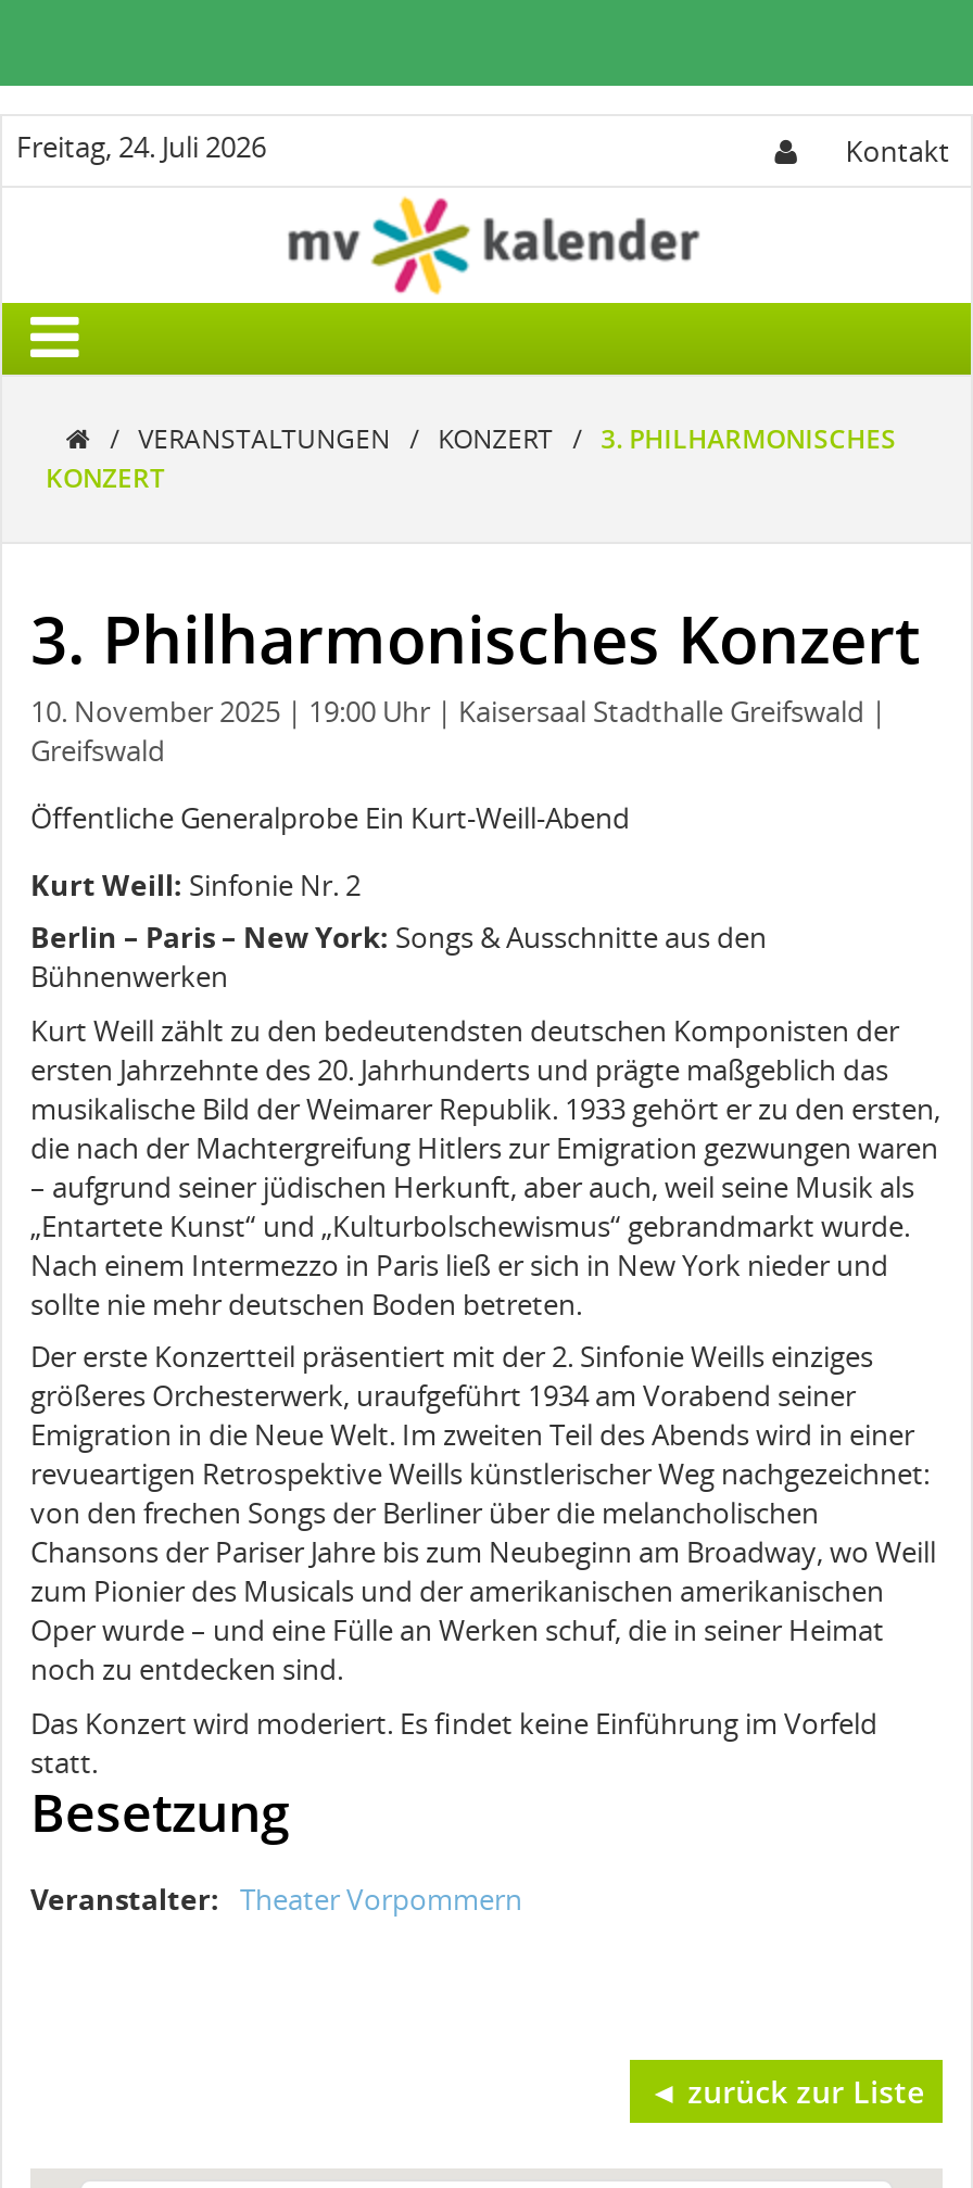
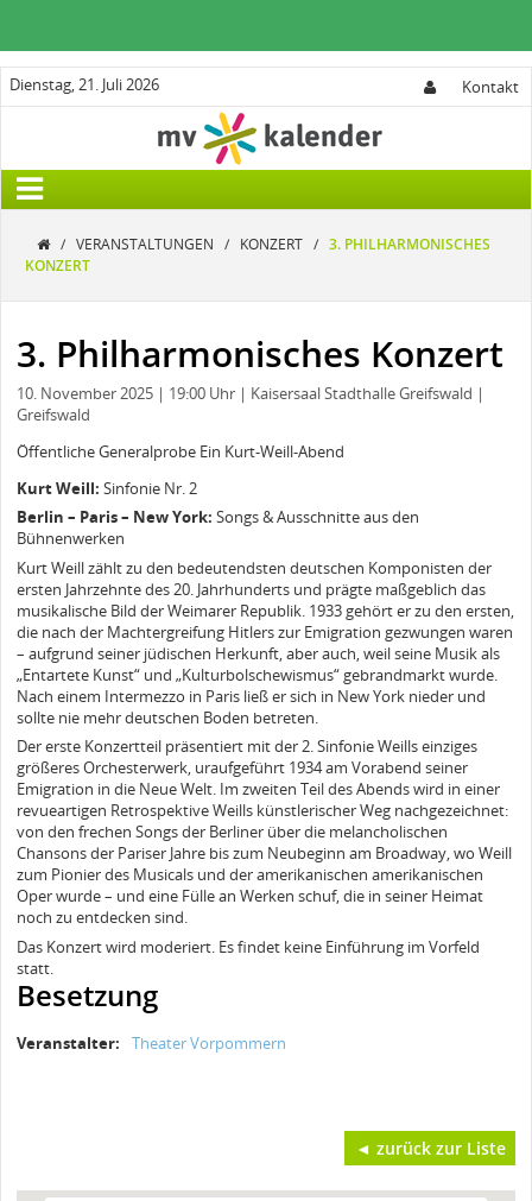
- Freitag, 24. Juli 2026
+ Dienstag, 21. Juli 2026
